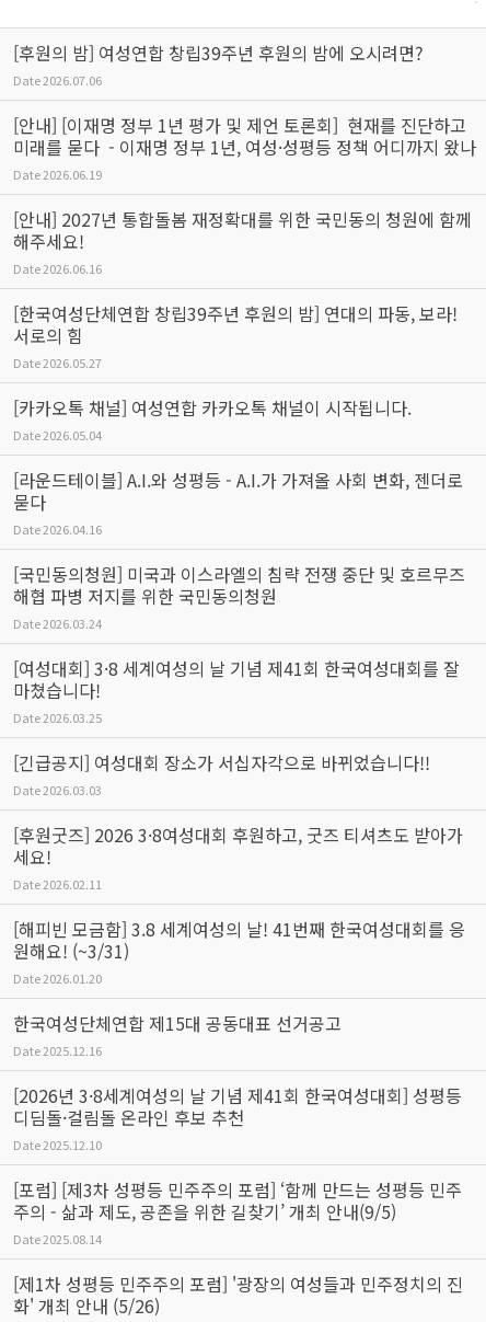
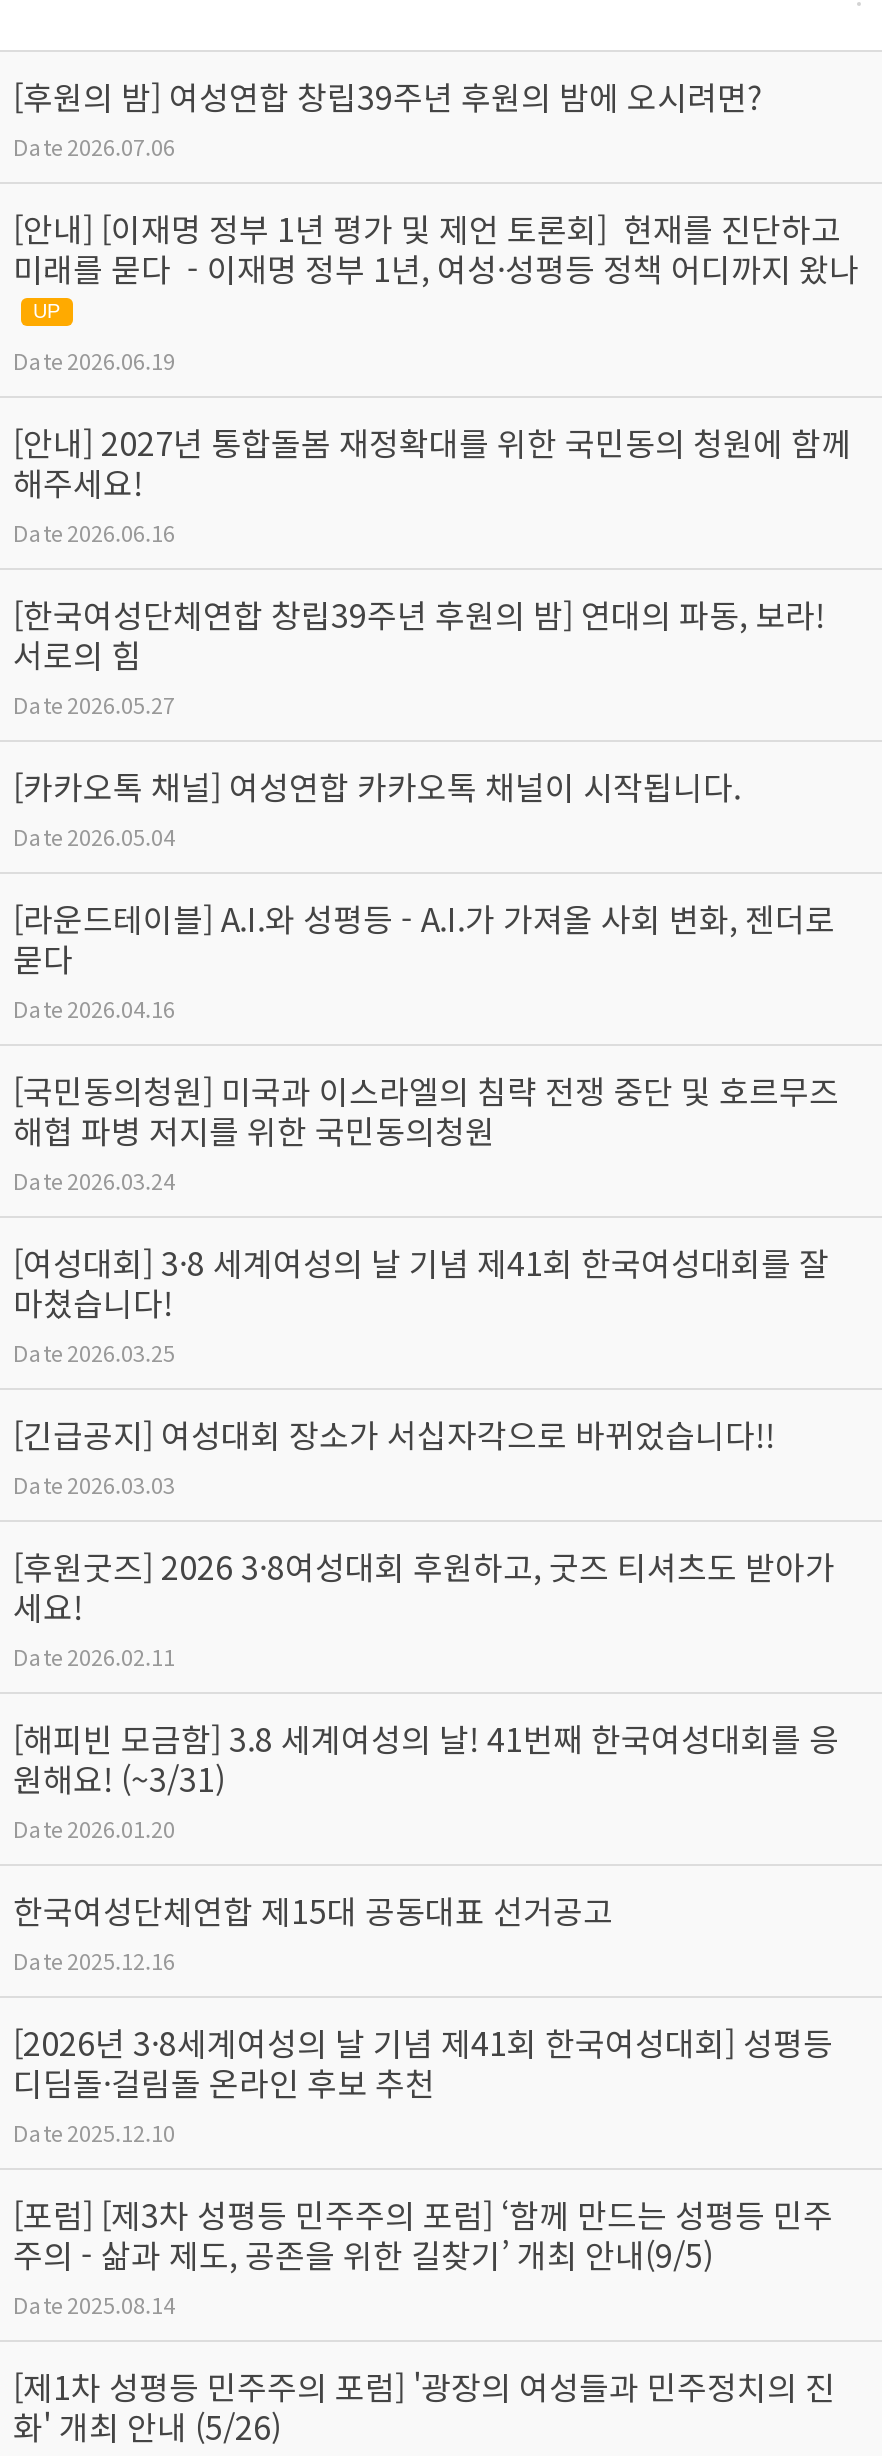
+ UP
